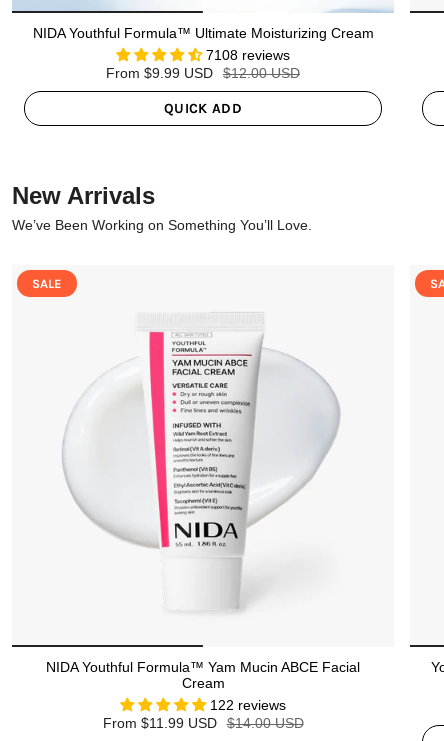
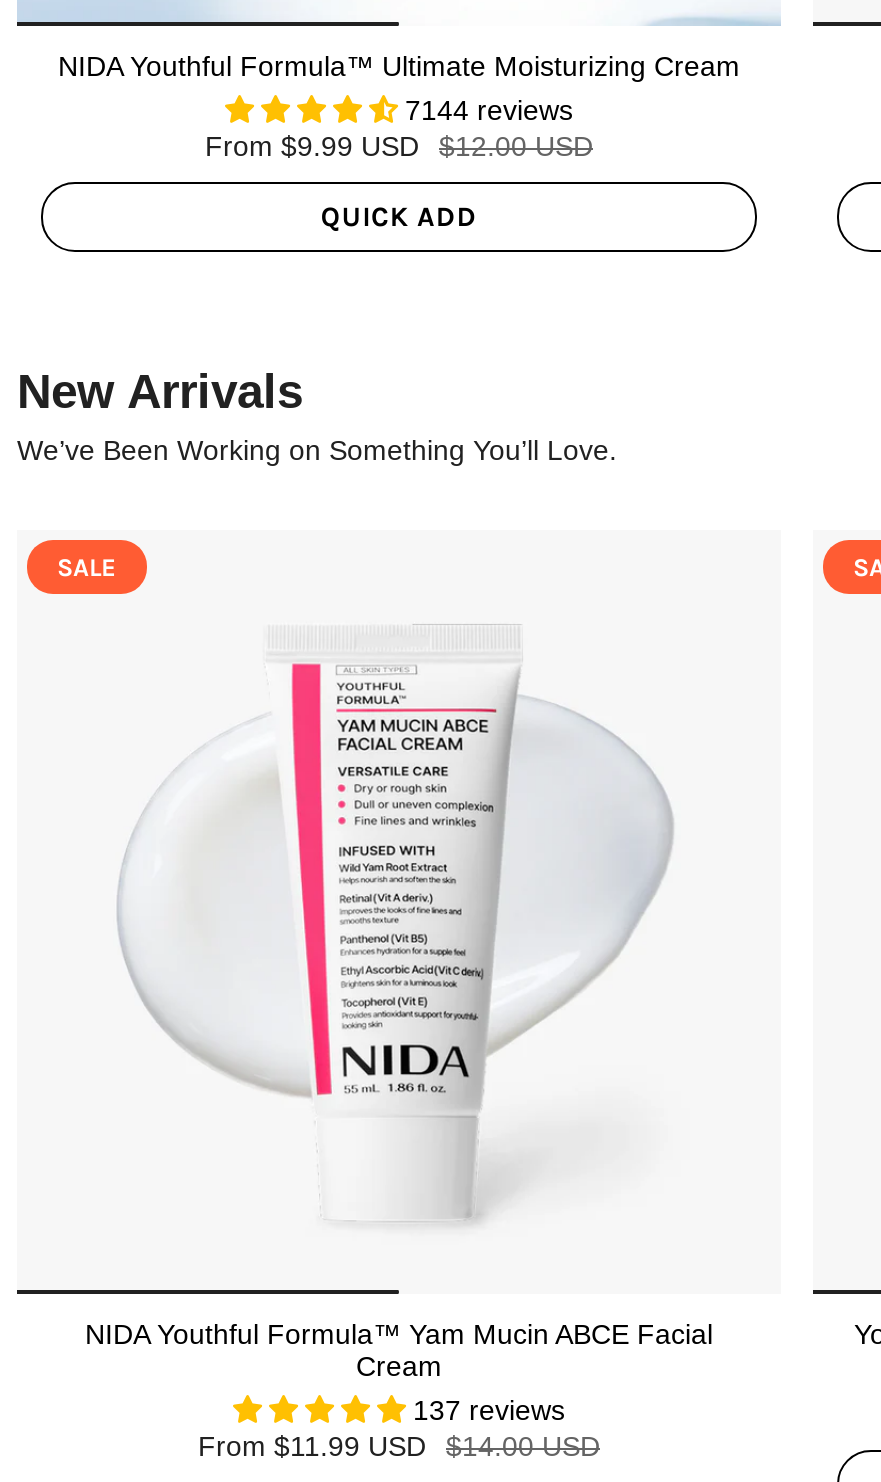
- 7108 reviews
+ 7144 reviews

- 122 reviews
+ 137 reviews
